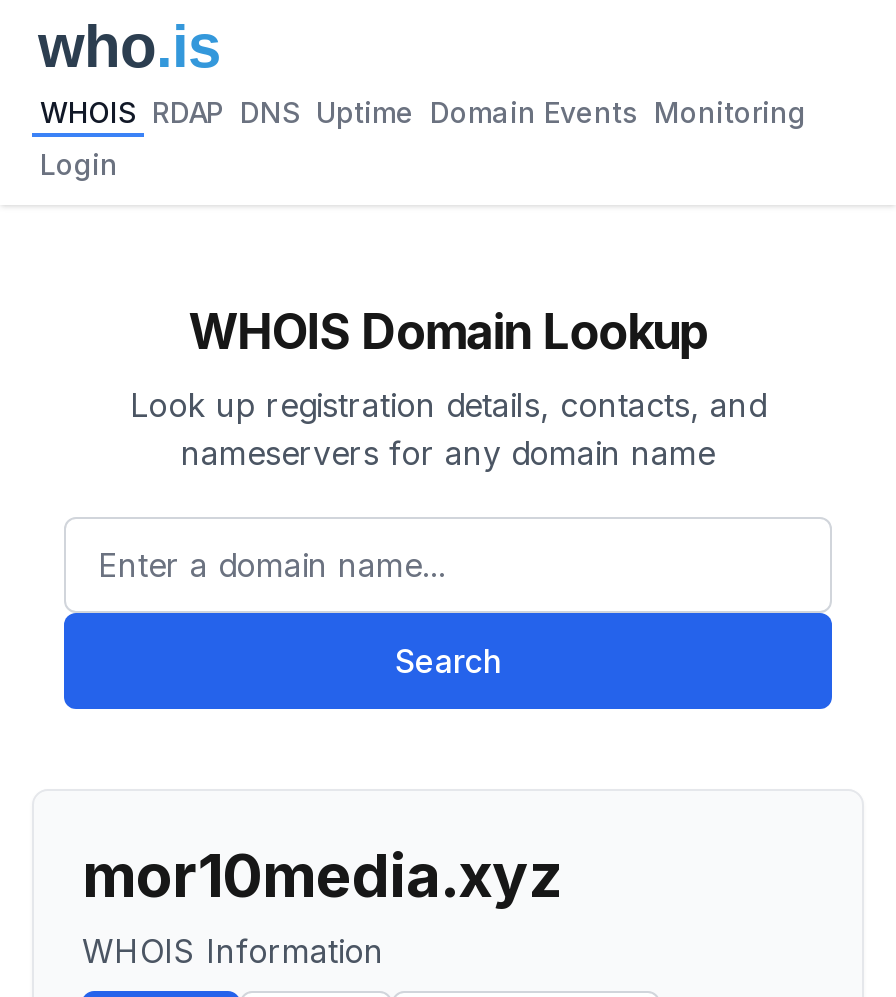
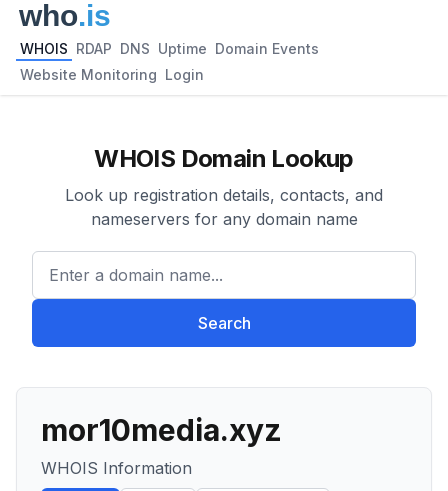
- WHOIS RDAP DNS Uptime Domain Events Monitoring
+ WHOIS RDAP DNS Uptime Domain Events

- Login
+ Website Monitoring Login
